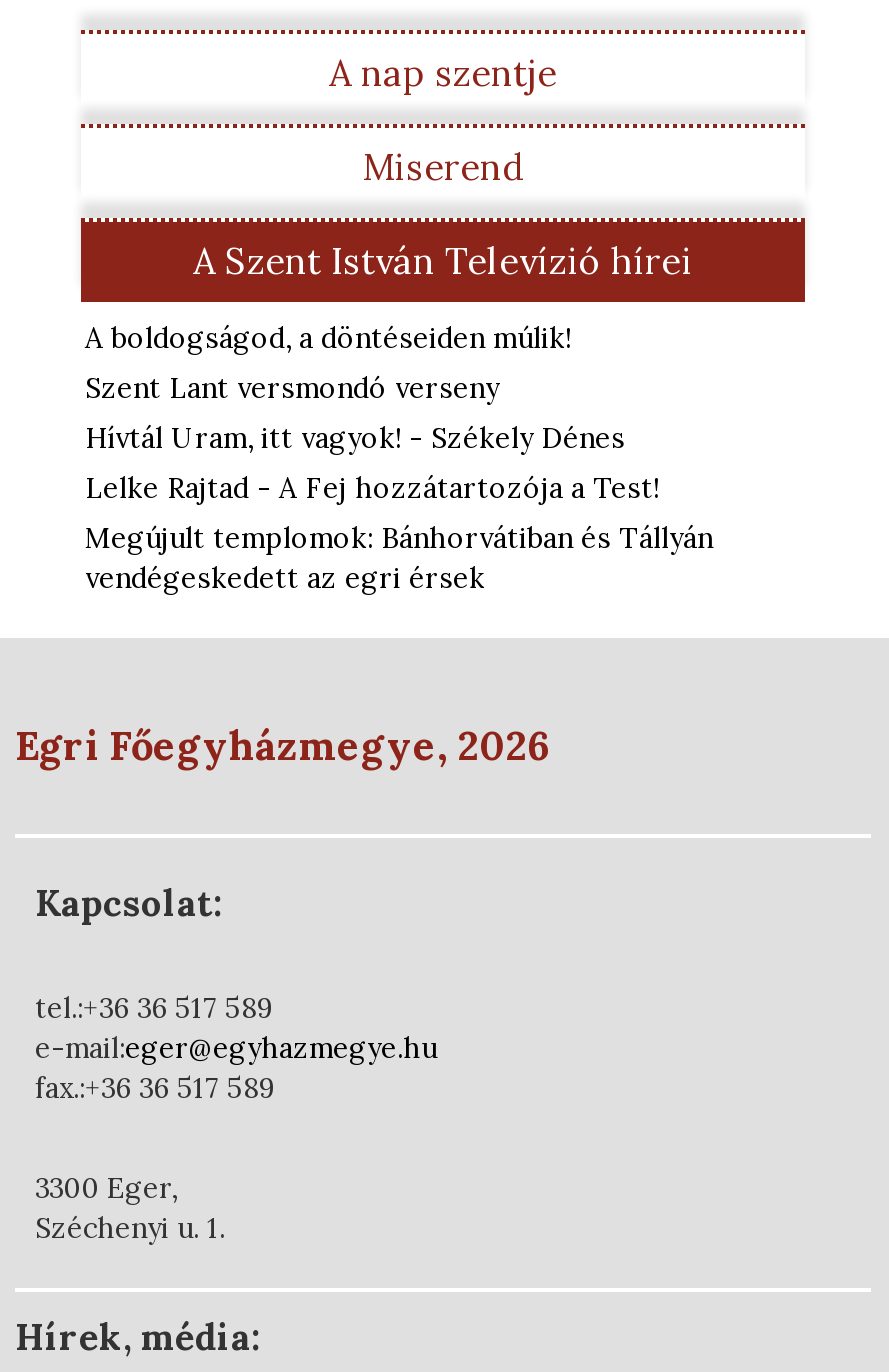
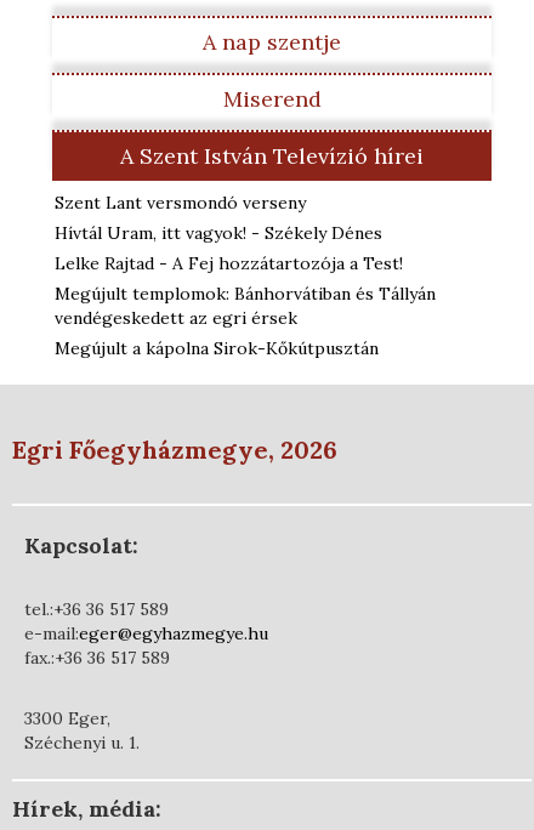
- A boldogságod, a döntéseiden múlik!

moved up: Szent Lant versmondó verseny | Hívtál Uram, itt vagyok! - Székely Dénes | Lelke Rajtad - A Fej hozzátartozója a Test! | Megújult templomok: Bánhorvátiban és Tállyán | vendégeskedett az egri érsek

+ Megújult a kápolna Sirok-Kőkútpusztán
